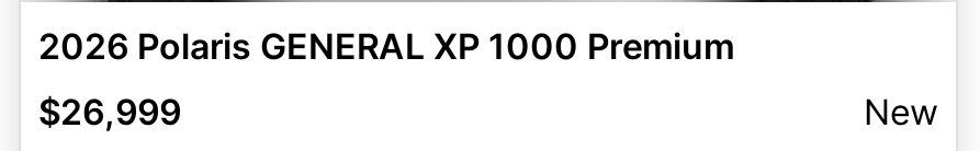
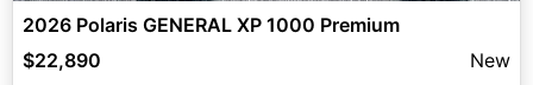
- $26,999
+ $22,890
